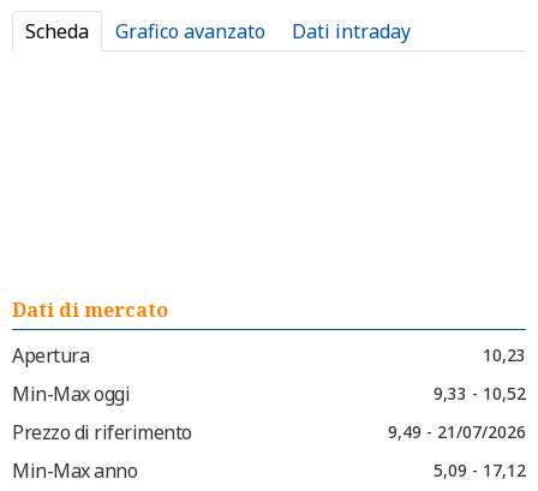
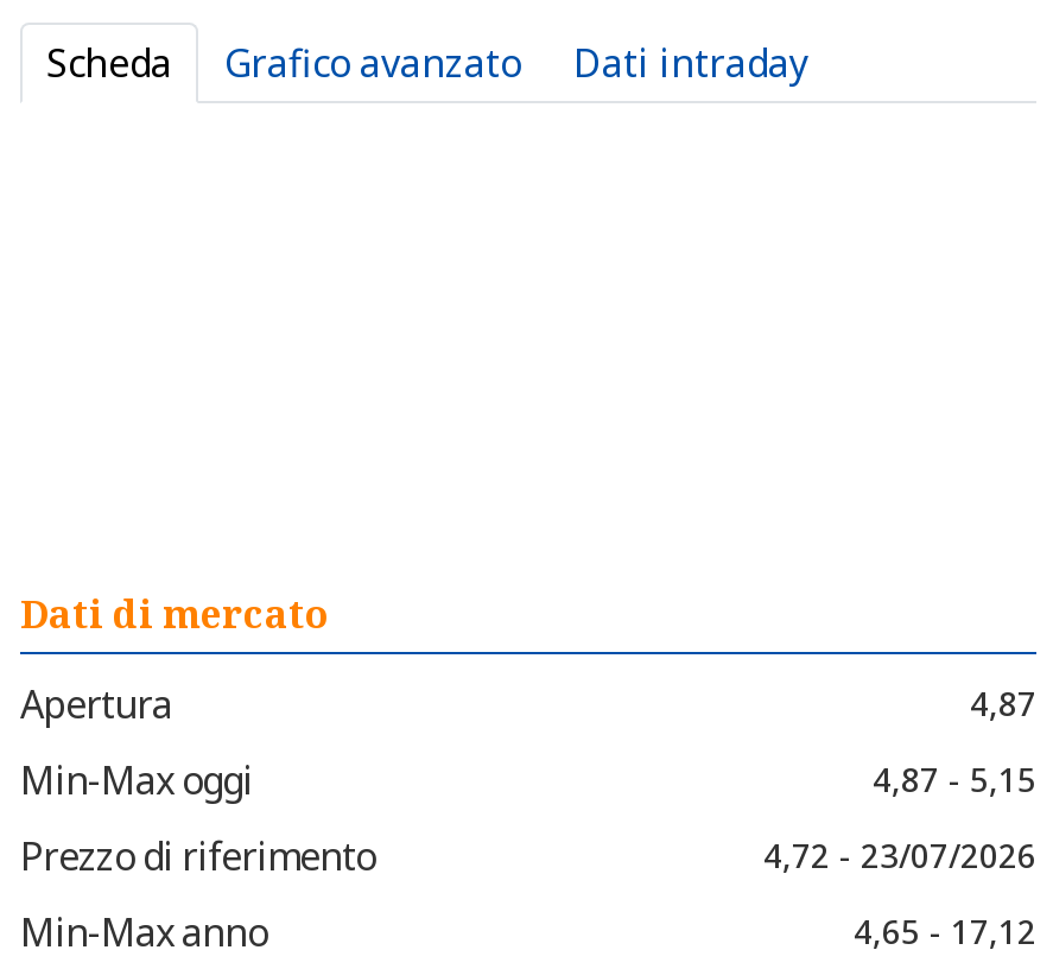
- 10,23
+ 4,87

- 9,33 - 10,52
+ 4,87 - 5,15

- 9,49 - 21/07/2026
+ 4,72 - 23/07/2026

- 5,09 - 17,12
+ 4,65 - 17,12
